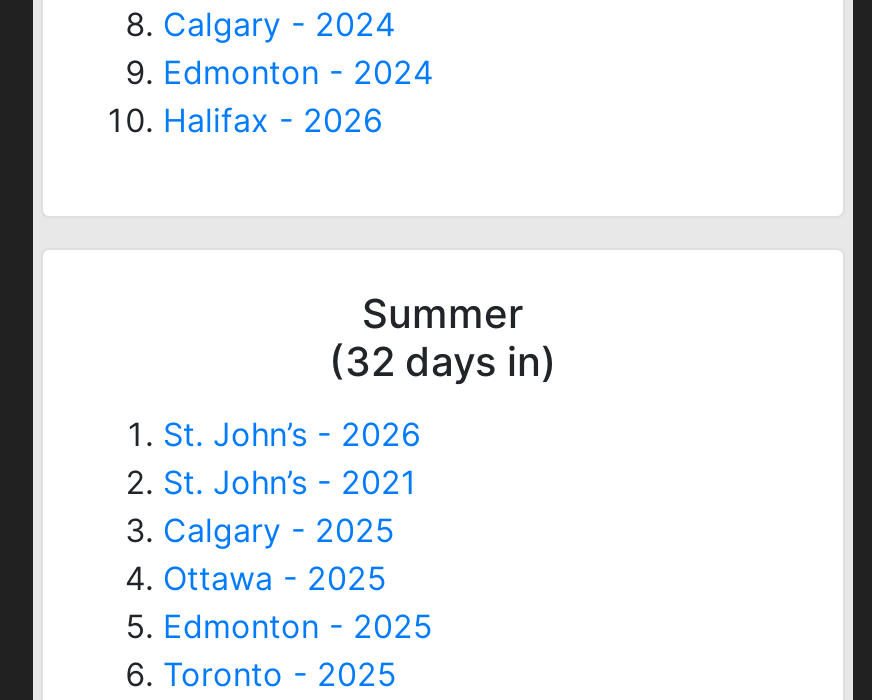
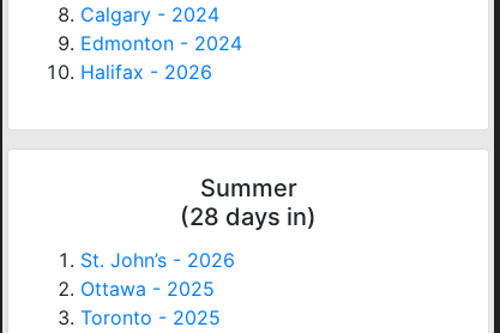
- (32 days in)
+ (28 days in)

- St. John’s - 2021
- Calgary - 2025

- Edmonton - 2025
